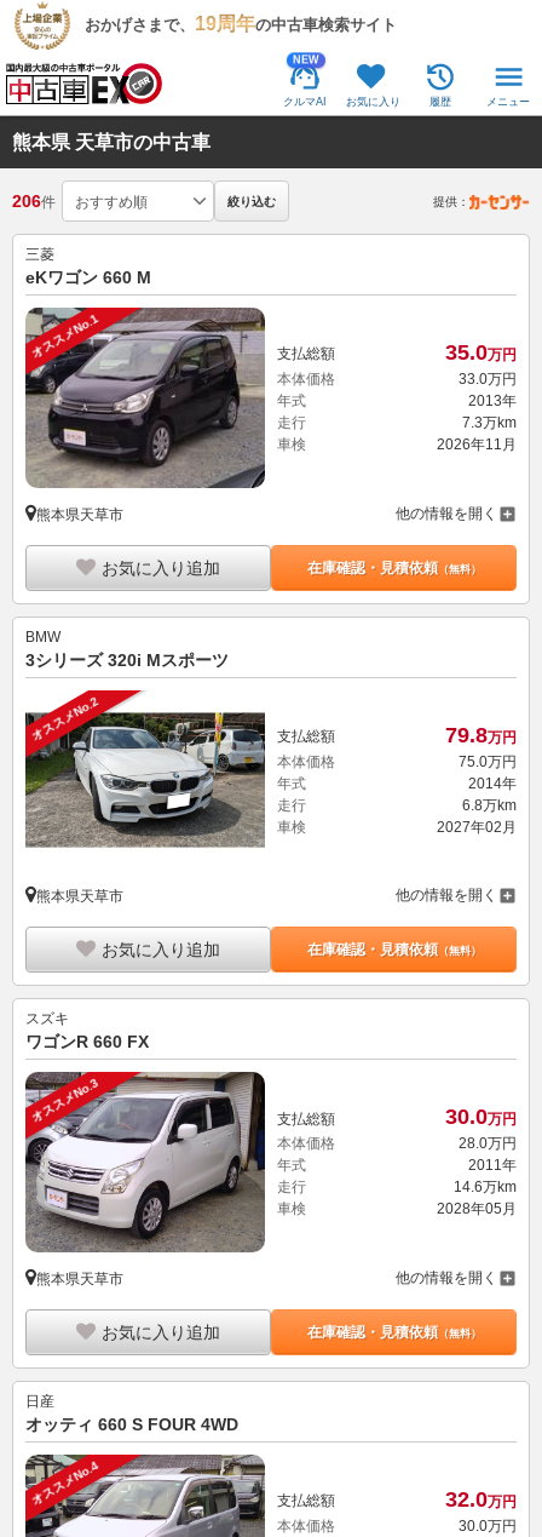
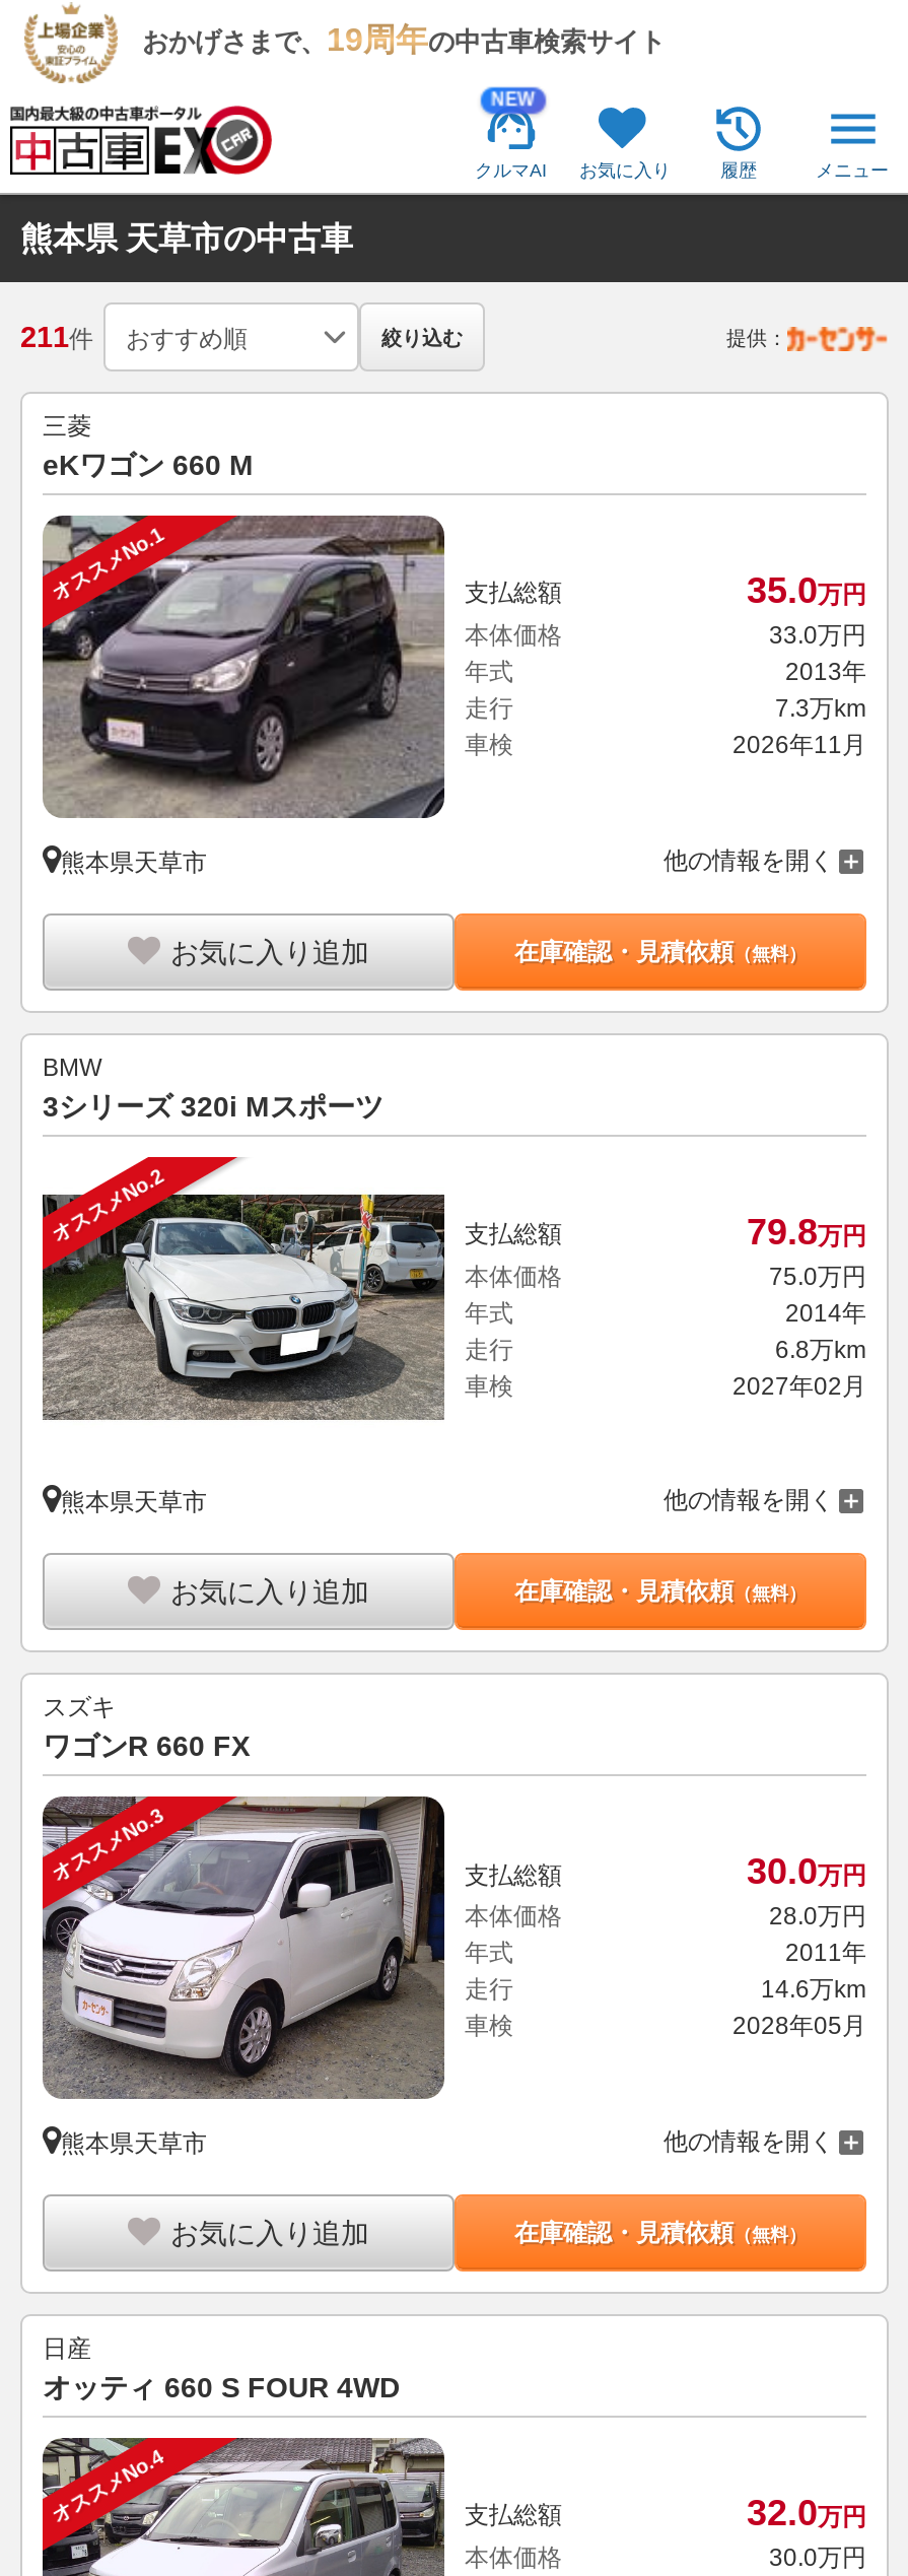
- 206件
+ 211件
